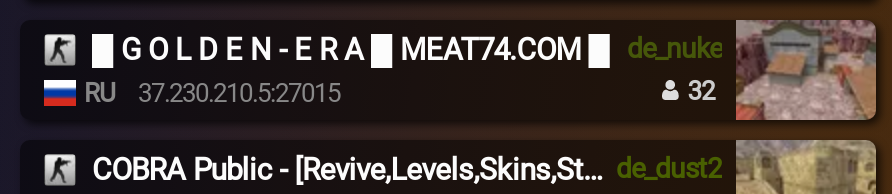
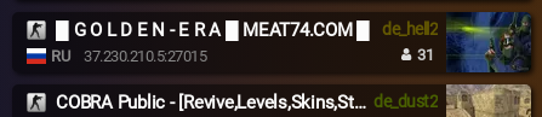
- [image]
- de_nuke
+ [image]
+ de_hell2

- 32
+ 31
